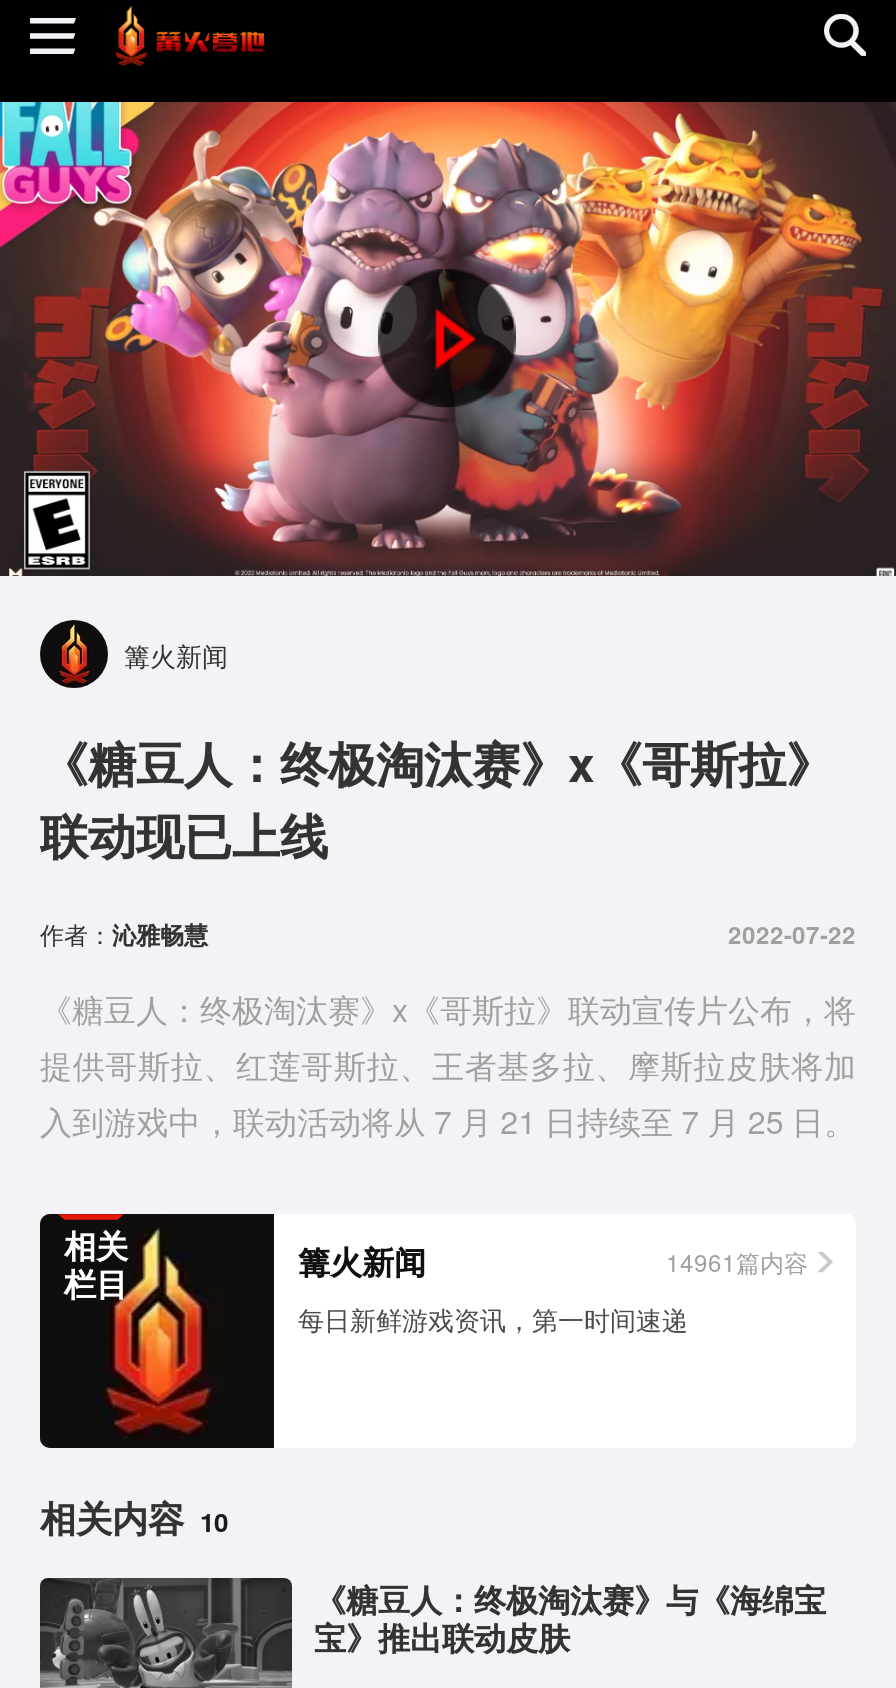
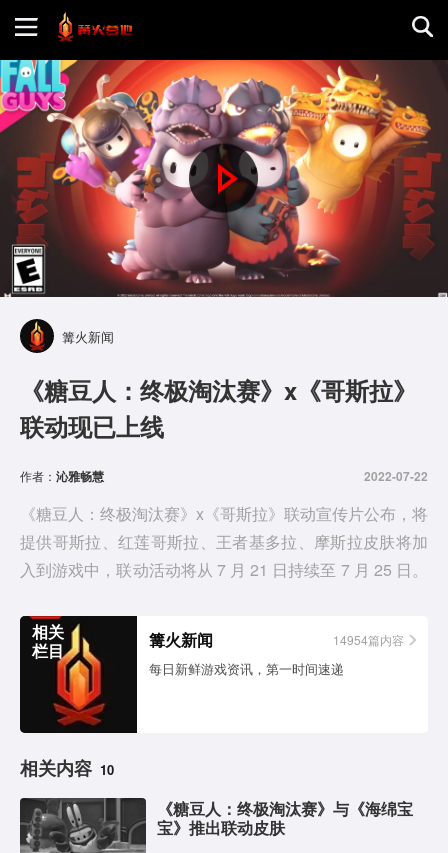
- 14961篇内容
+ 14954篇内容
